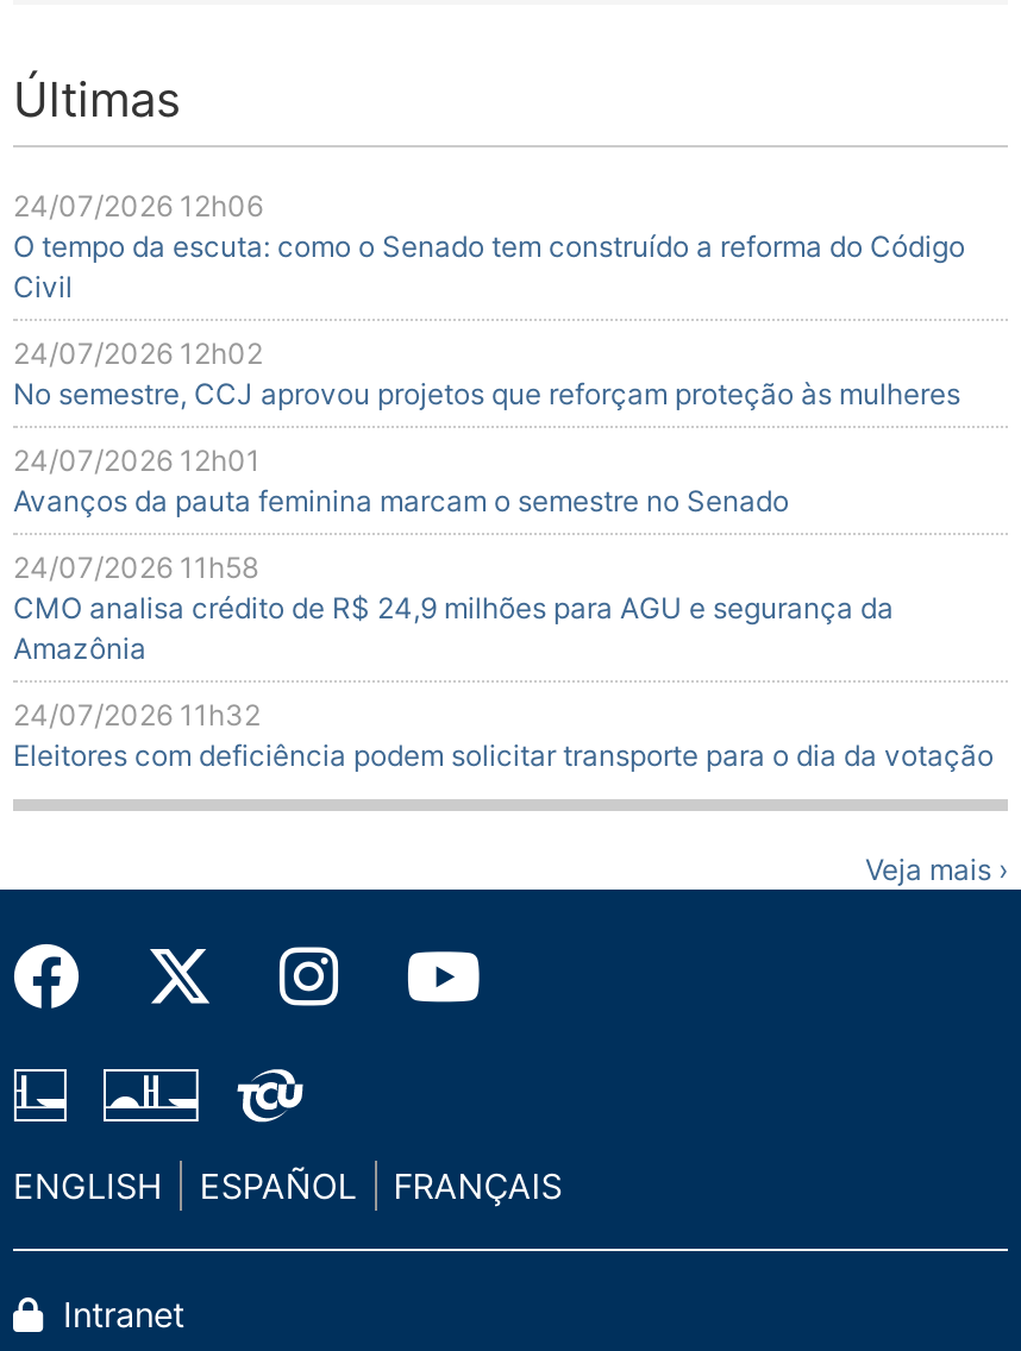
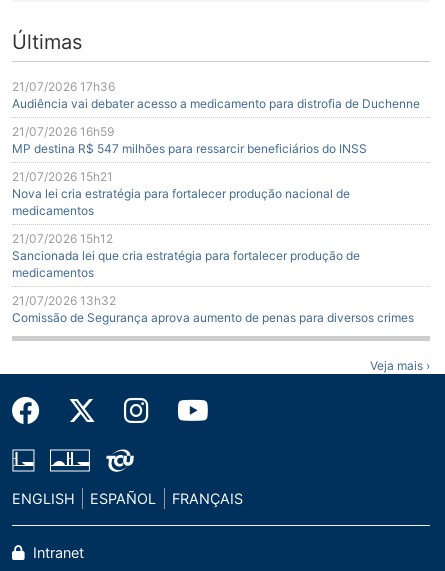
- 24/07/2026 12h06
- O tempo da escuta: como o Senado tem construído a reforma do Código
- Civil
+ 21/07/2026 17h36
+ Audiência vai debater acesso a medicamento para distrofia de Duchenne

- 24/07/2026 12h02
- No semestre, CCJ aprovou projetos que reforçam proteção às mulheres
+ 21/07/2026 16h59
+ MP destina R$ 547 milhões para ressarcir beneficiários do INSS

- 24/07/2026 12h01
- Avanços da pauta feminina marcam o semestre no Senado
+ 21/07/2026 15h21
+ Nova lei cria estratégia para fortalecer produção nacional de
+ medicamentos

- 24/07/2026 11h58
- CMO analisa crédito de R$ 24,9 milhões para AGU e segurança da
- Amazônia
+ 21/07/2026 15h12
+ Sancionada lei que cria estratégia para fortalecer produção de
+ medicamentos

- 24/07/2026 11h32
- Eleitores com deficiência podem solicitar transporte para o dia da votação
+ 21/07/2026 13h32
+ Comissão de Segurança aprova aumento de penas para diversos crimes
